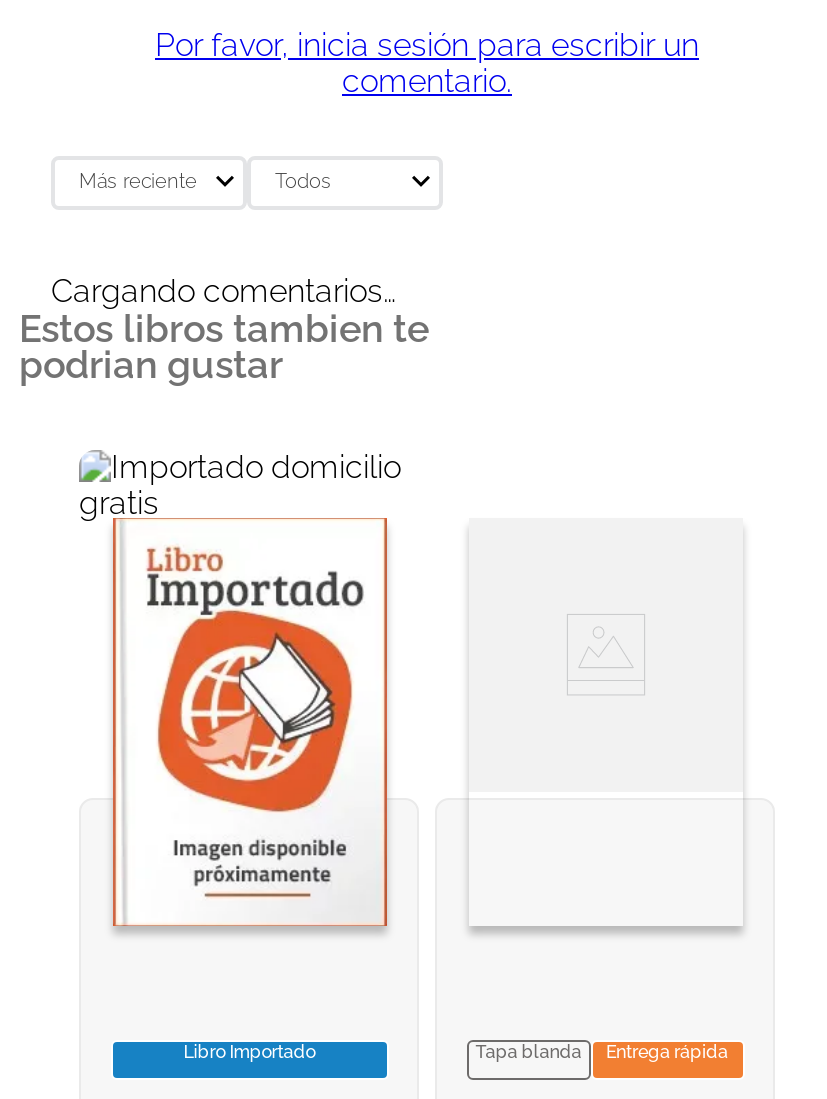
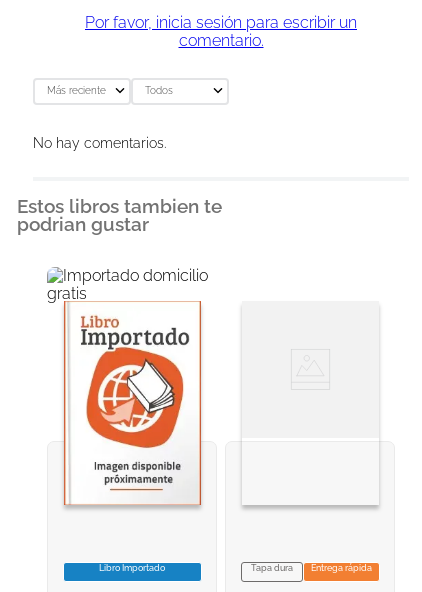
- Cargando comentarios…
+ No hay comentarios.

- Tapa blanda
+ Tapa dura
